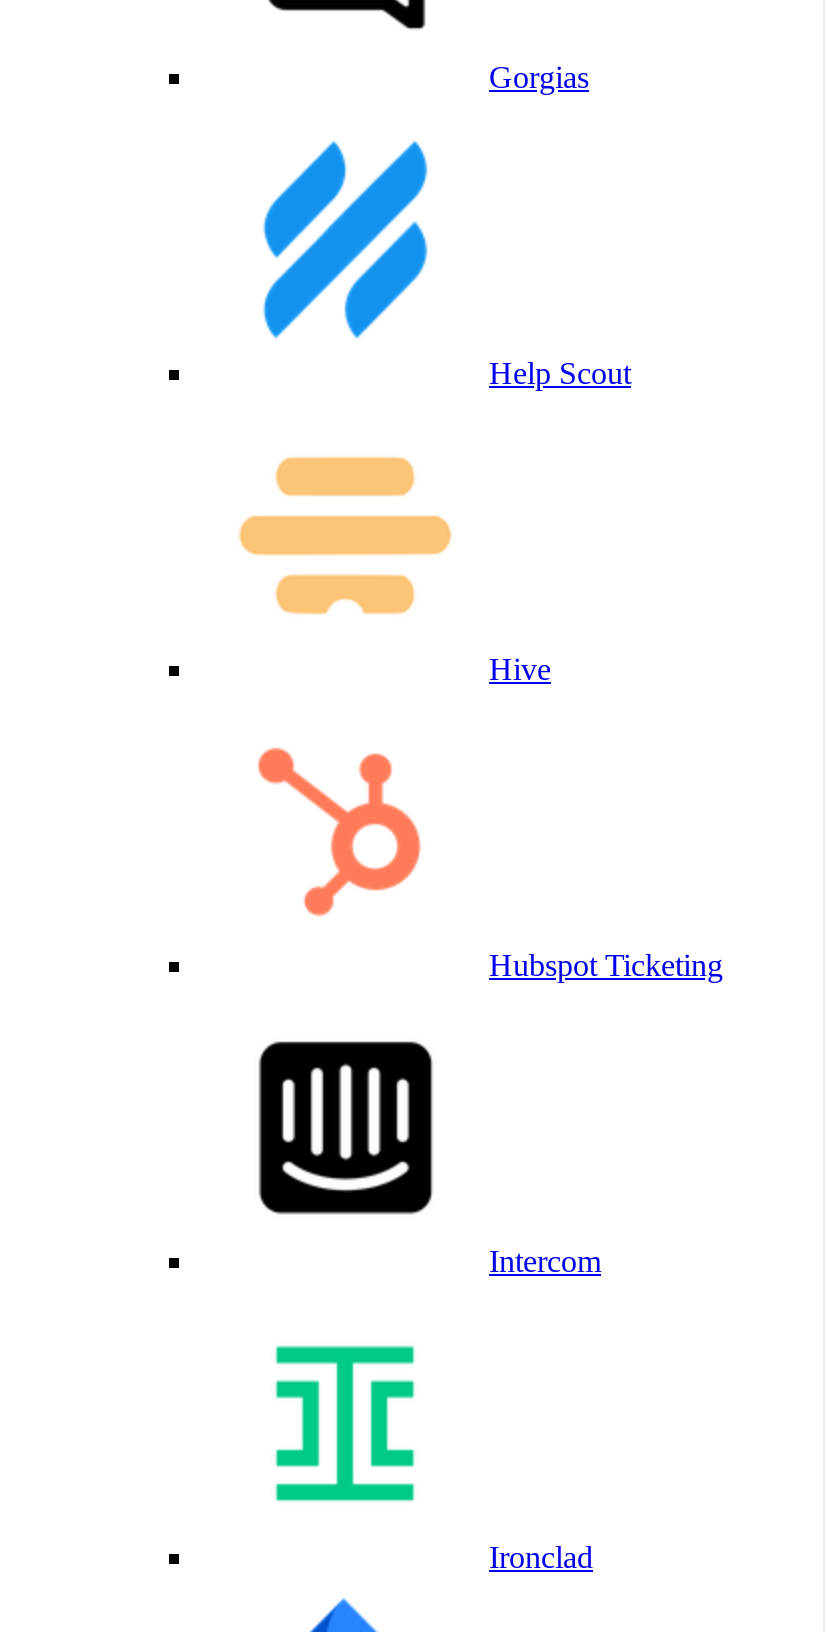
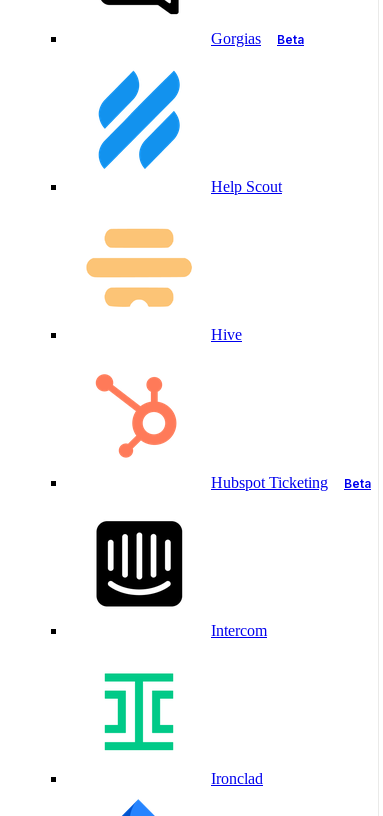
+ Beta

+ Beta
